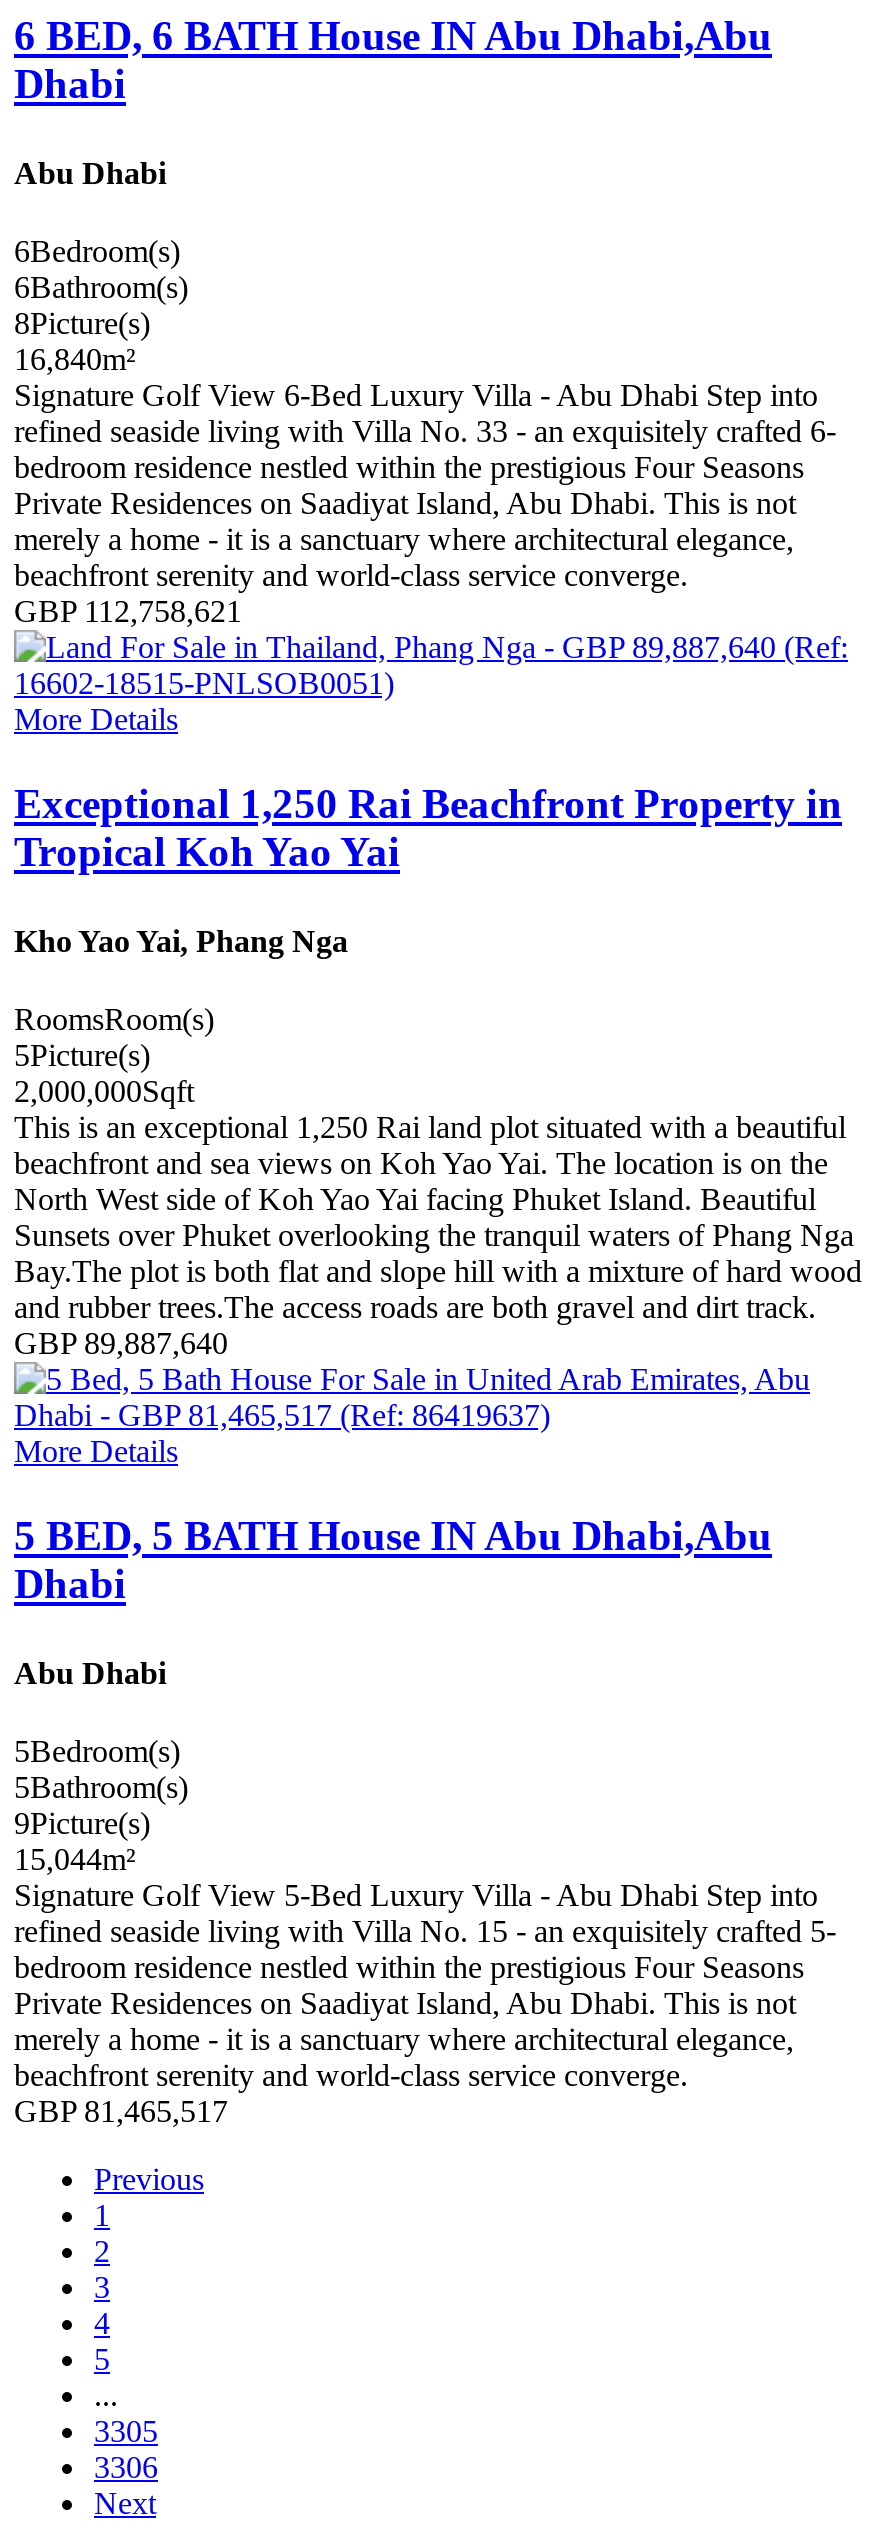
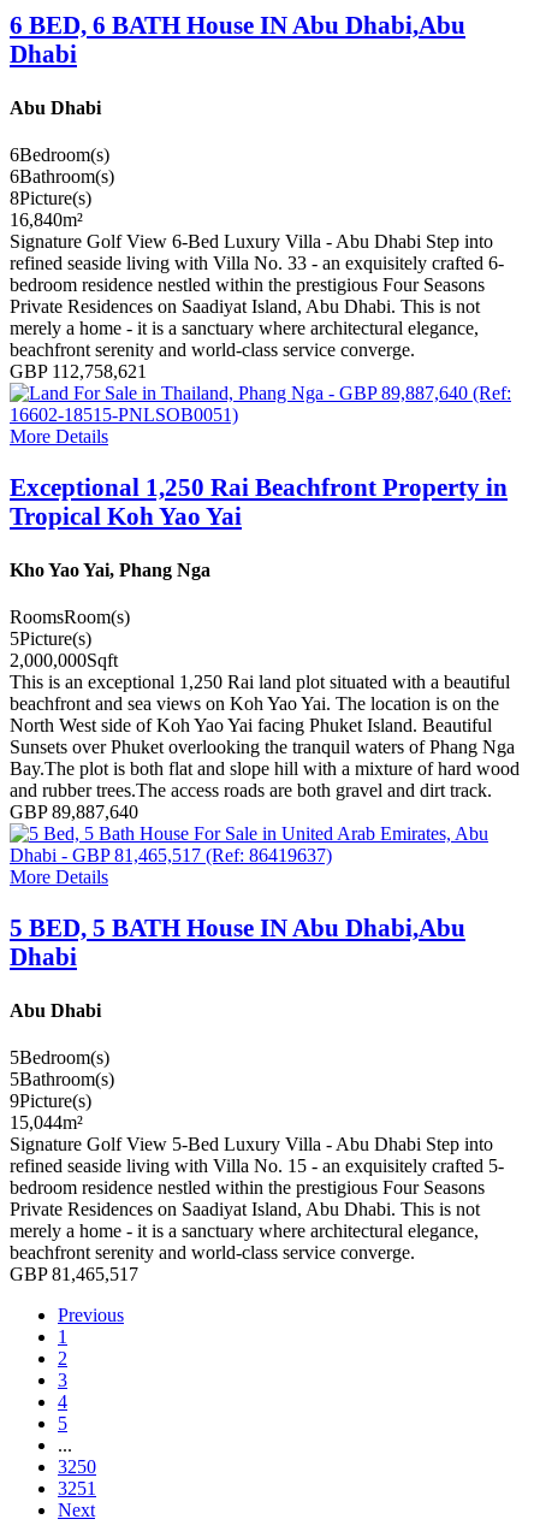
- 3305
+ 3250

- 3306
+ 3251
